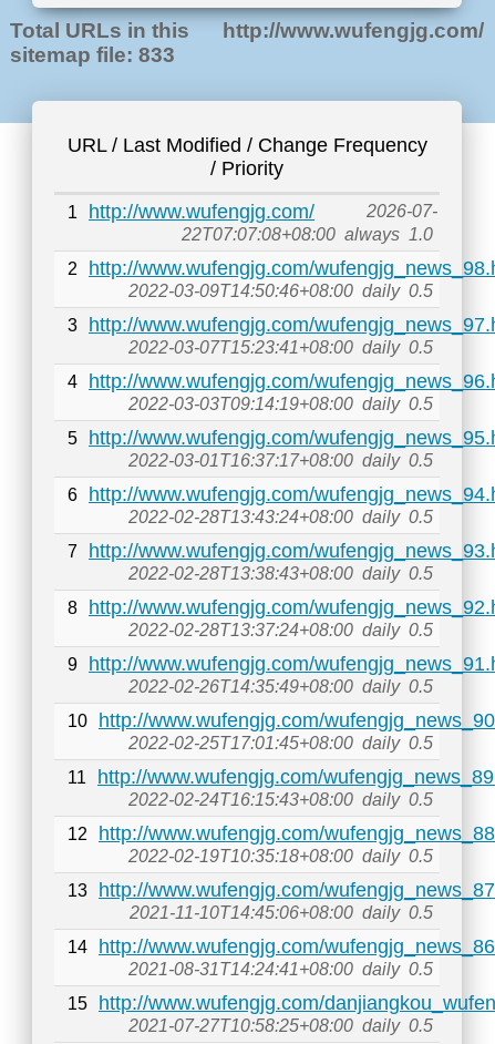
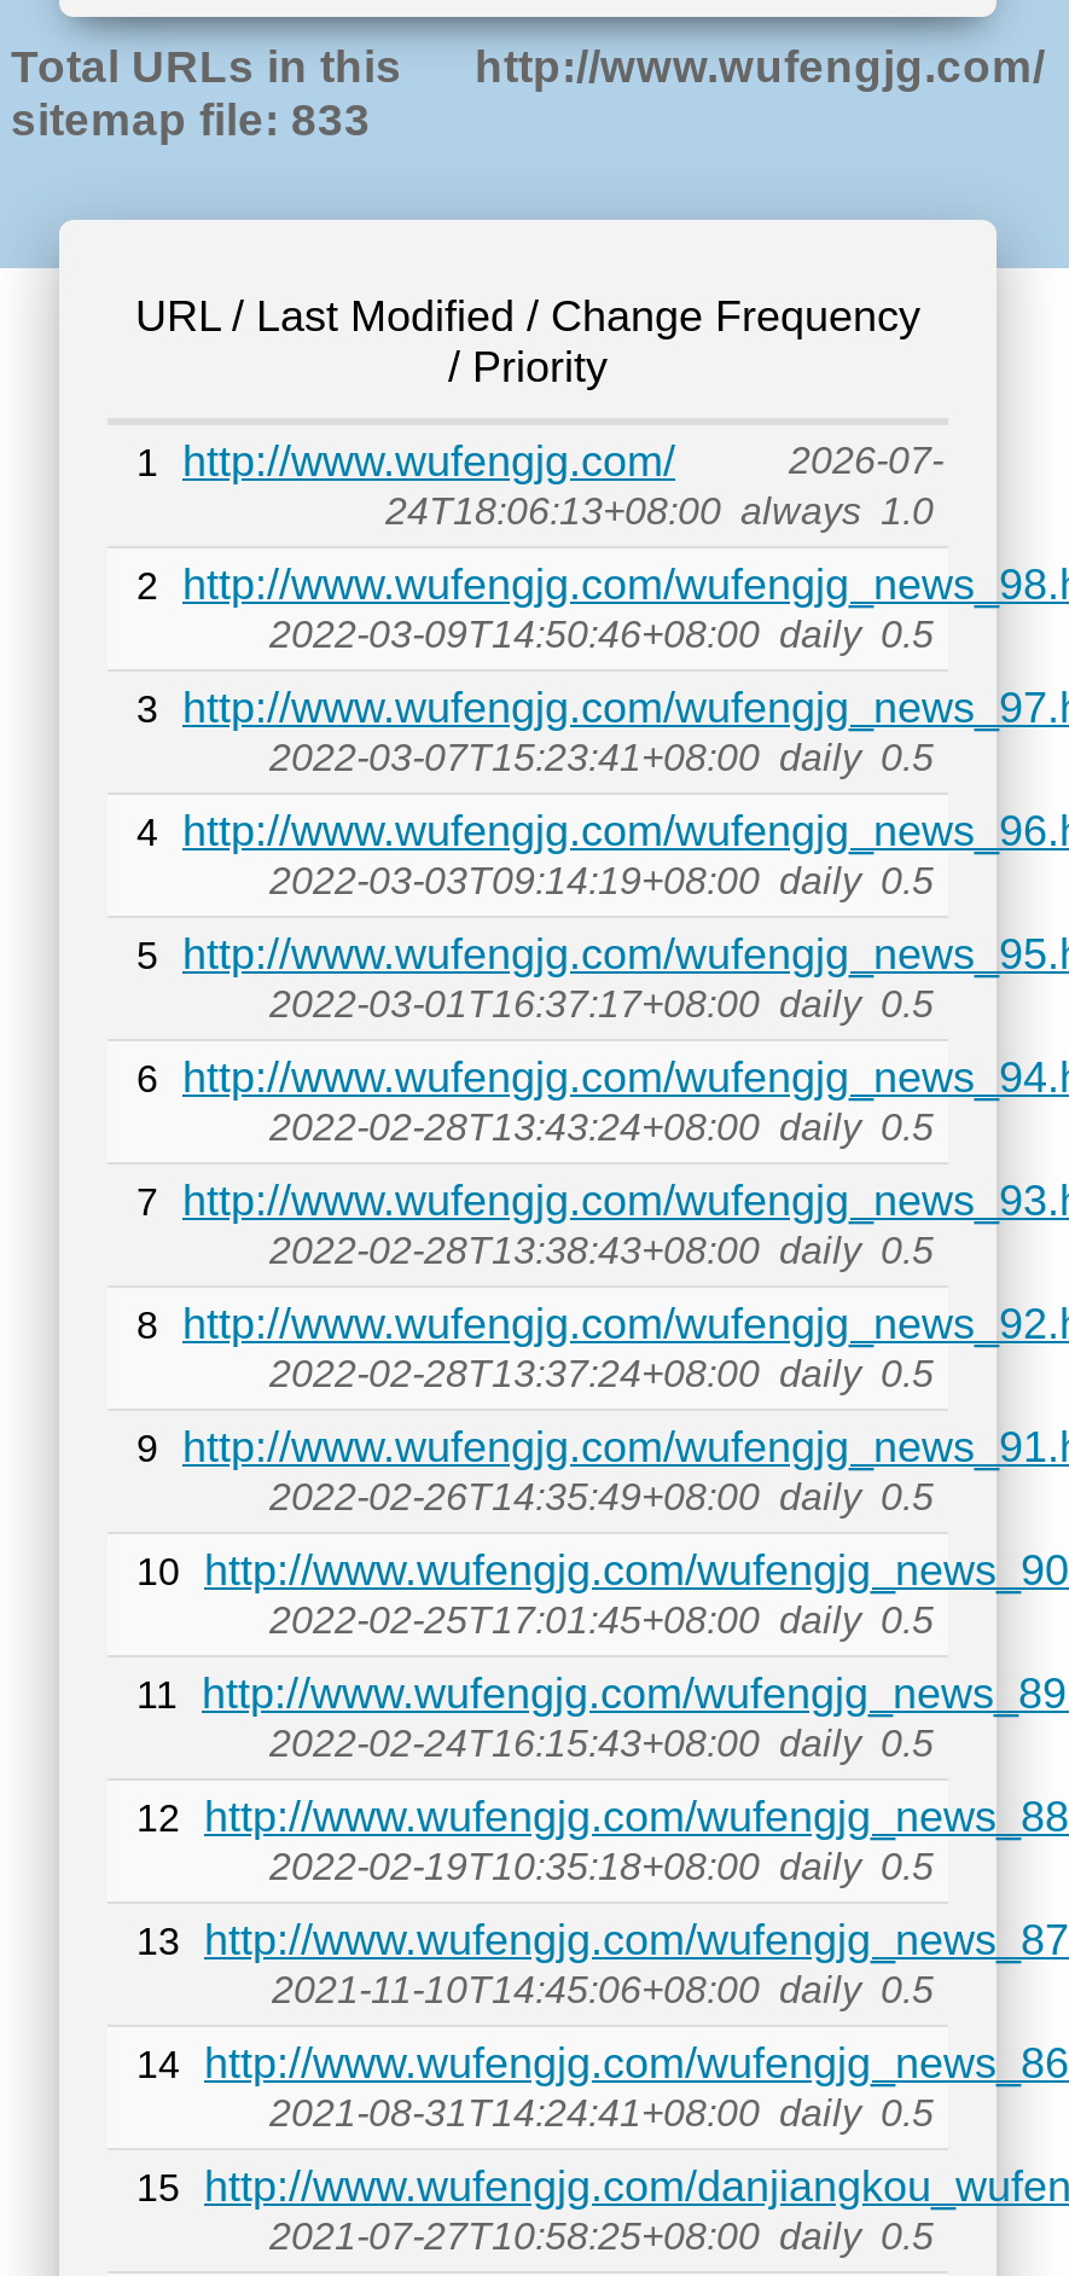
- 22T07:07:08+08:00 always 1.0
+ 24T18:06:13+08:00 always 1.0
